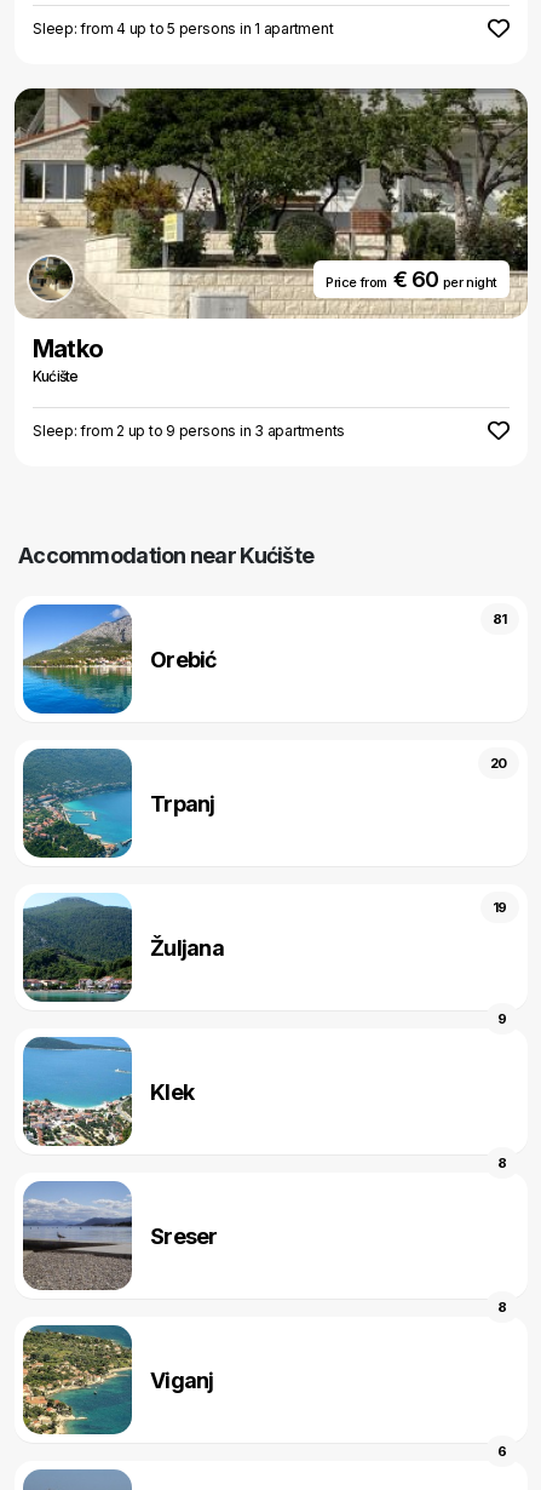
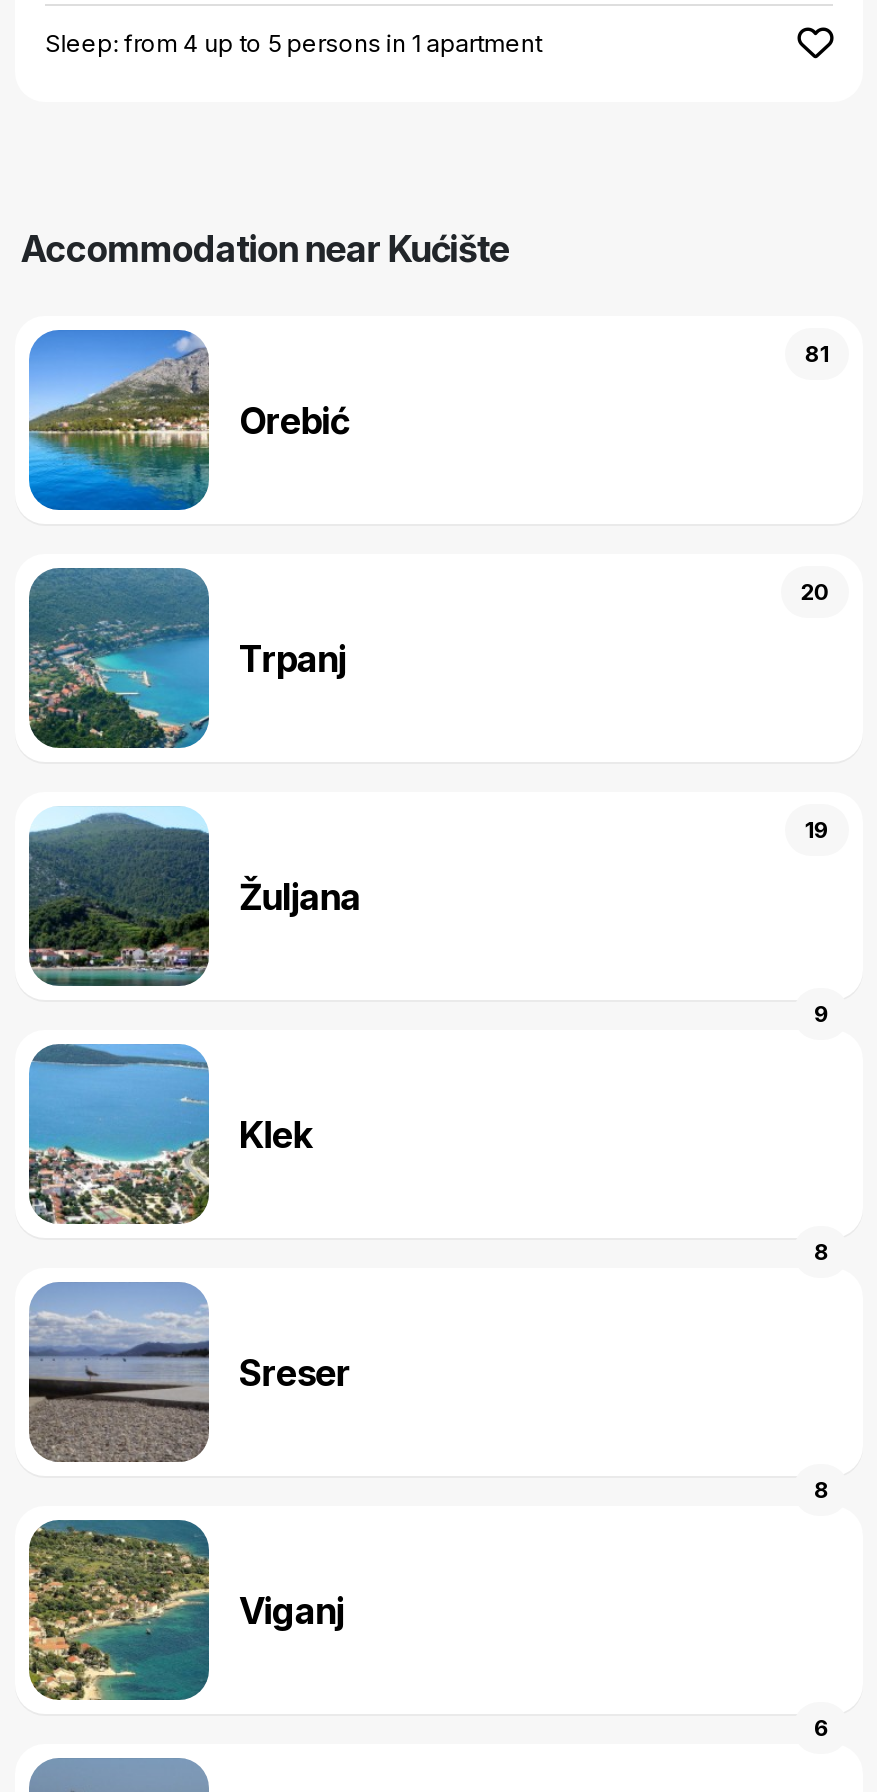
- [image]
- Price from € 60 per night
- Matko
- Kućište
- Sleep: from 2 up to 9 persons in 3 apartments
